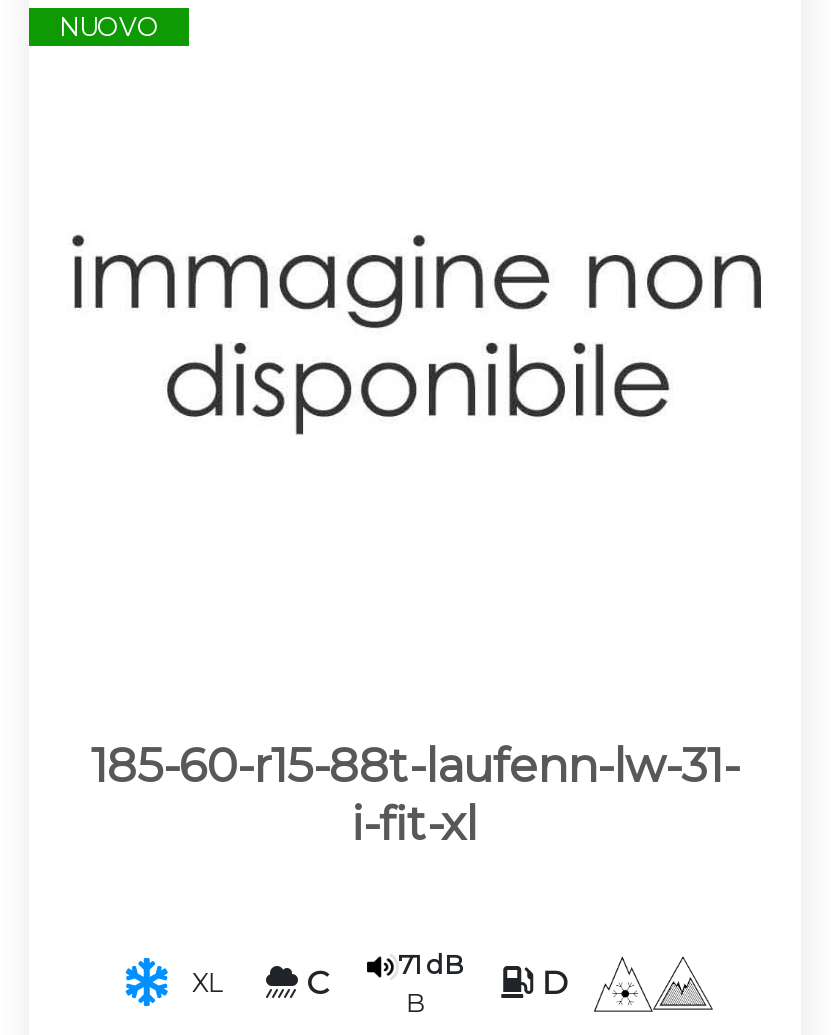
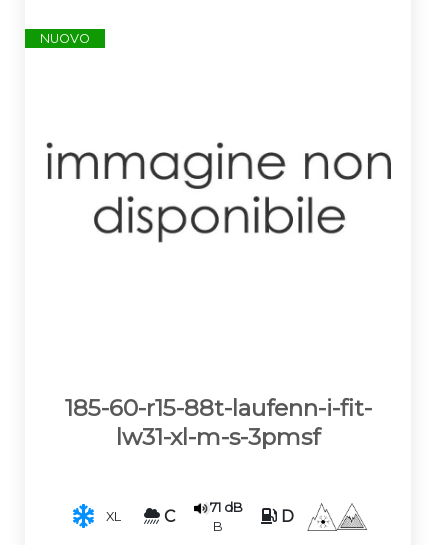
- 185-60-r15-88t-laufenn-lw-31-
- i-fit-xl
+ 185-60-r15-88t-laufenn-i-fit-
+ lw31-xl-m-s-3pmsf
